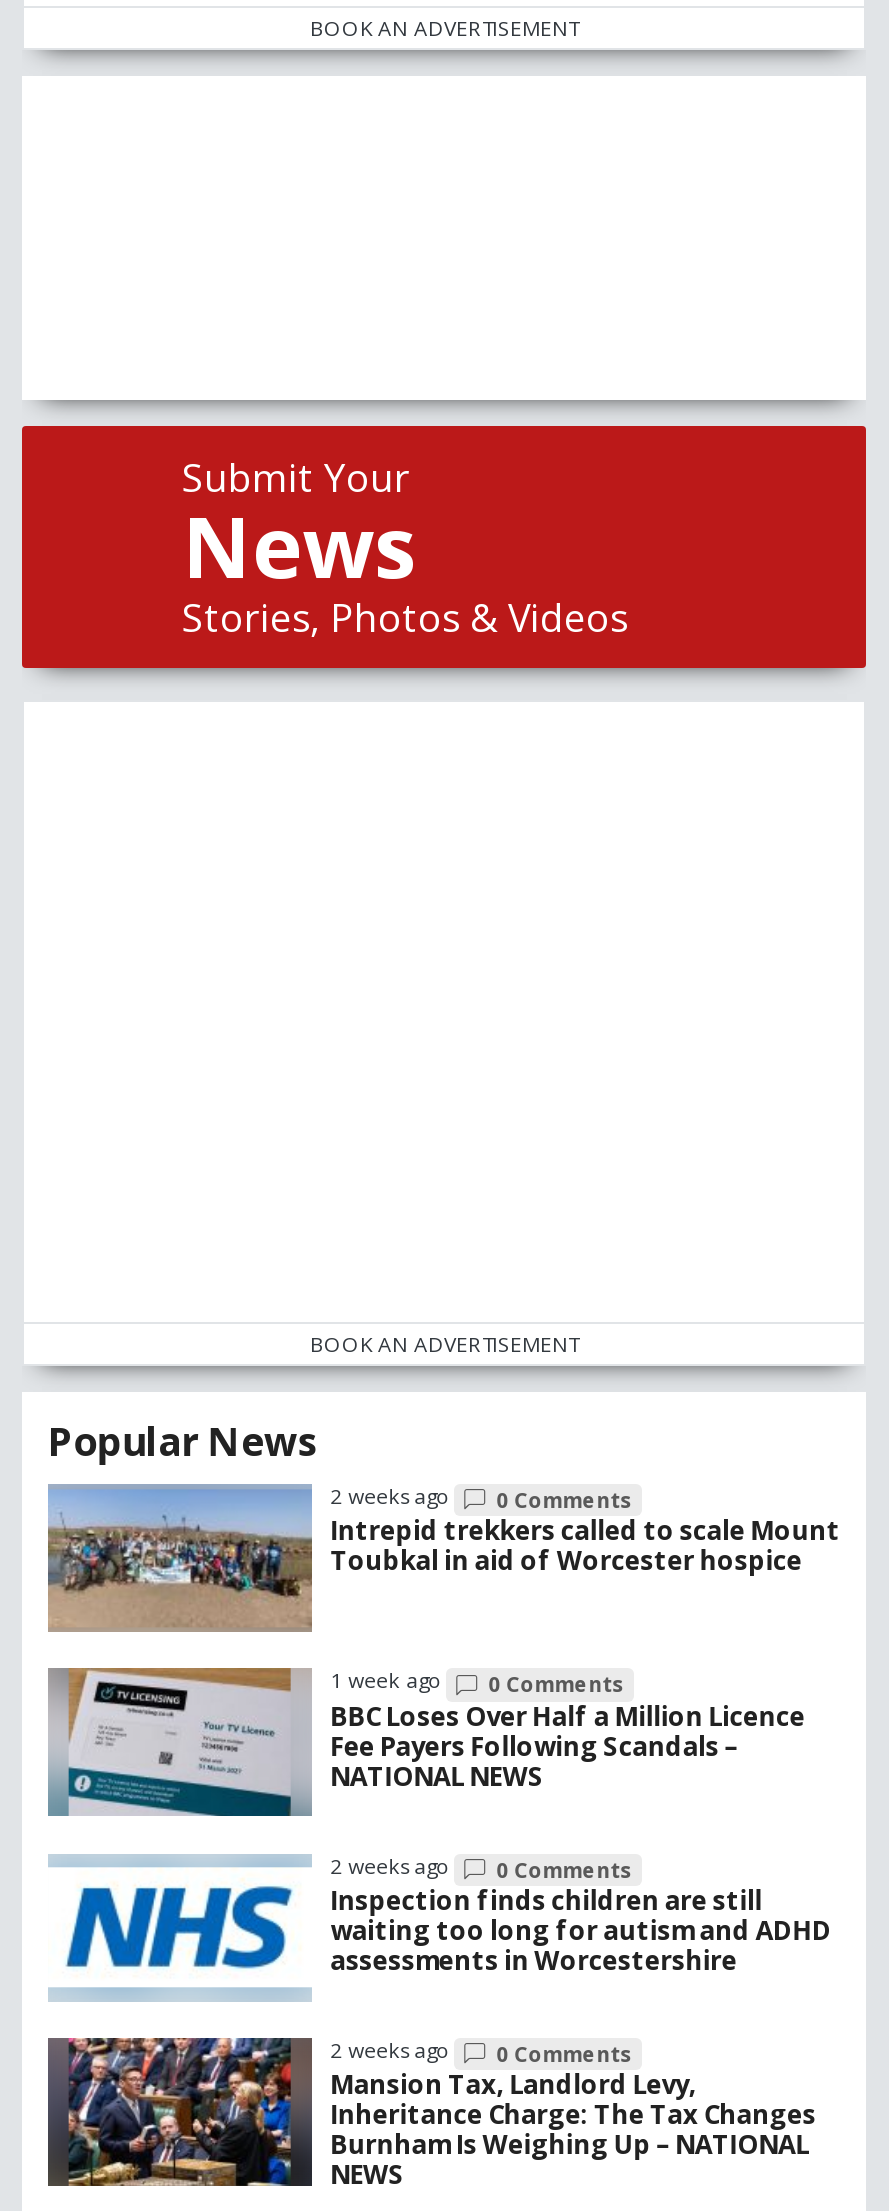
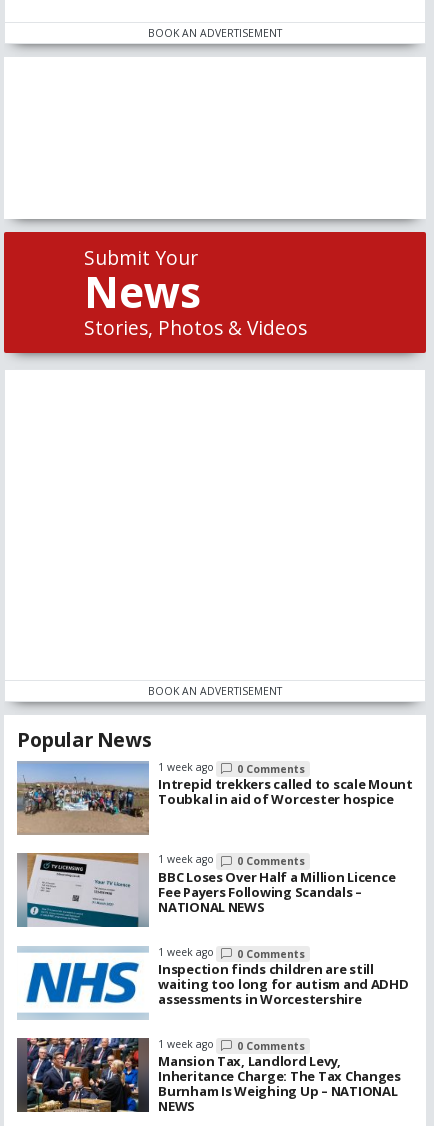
- 2 weeks ago 0 Comments
+ 1 week ago 0 Comments

- 2 weeks ago 0 Comments
+ 1 week ago 0 Comments

- 2 weeks ago 0 Comments
+ 1 week ago 0 Comments
